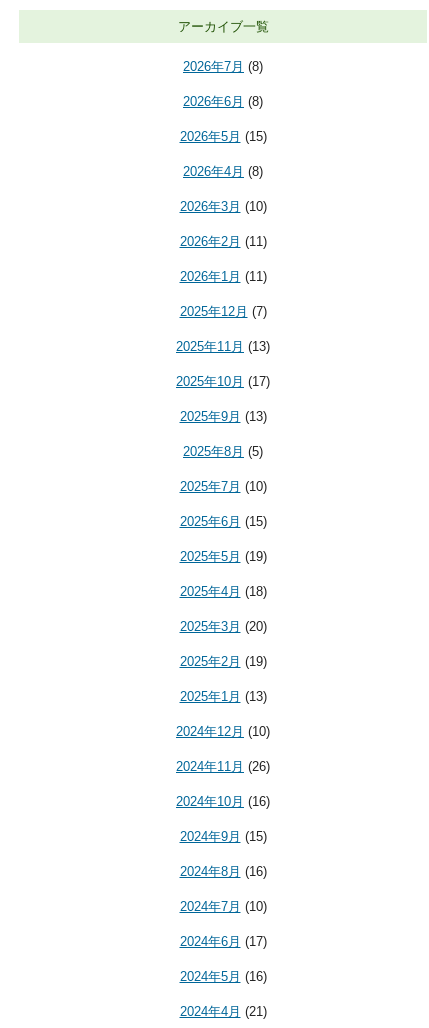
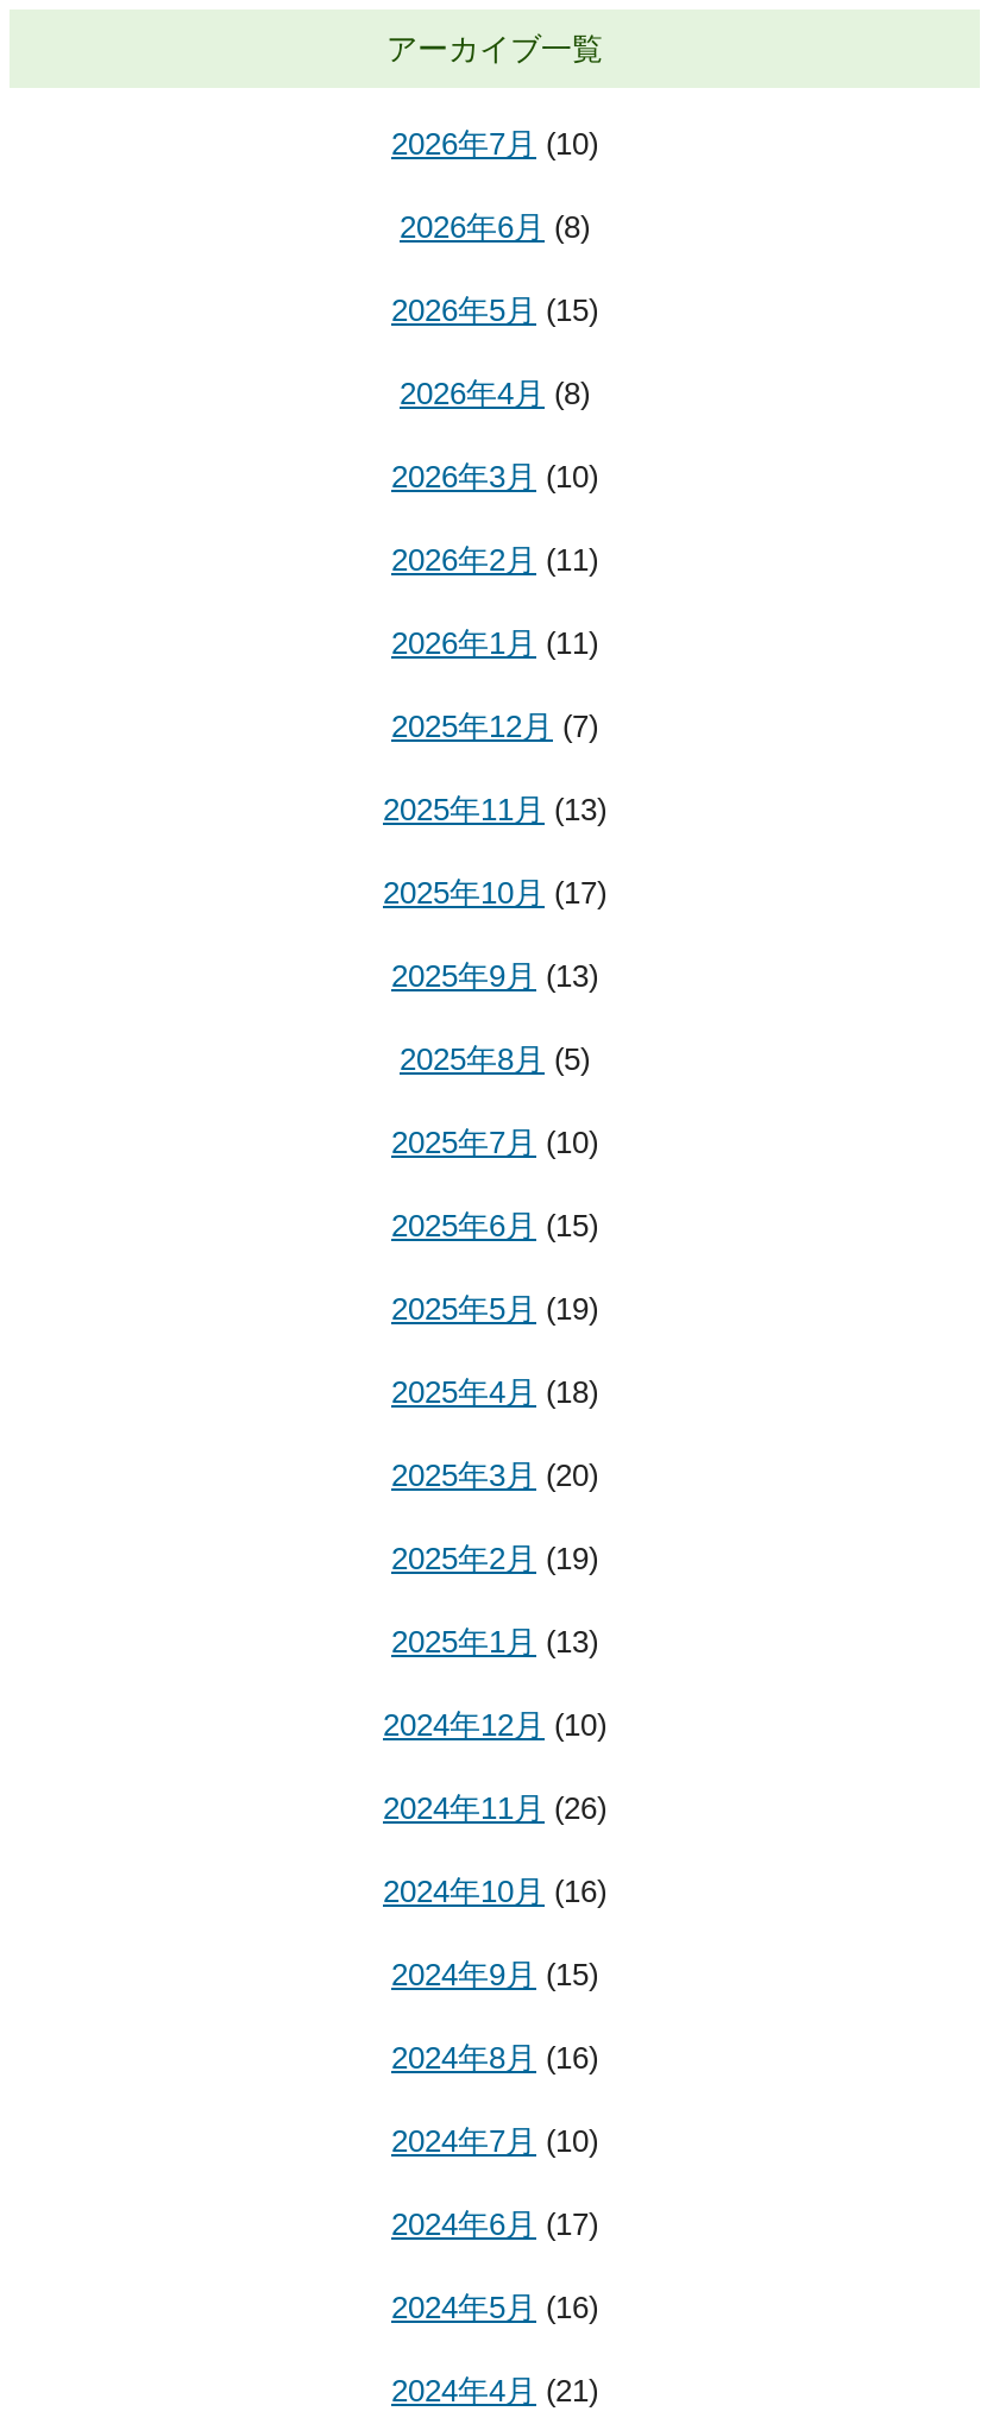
- 2026年7月(8)
+ 2026年7月(10)
